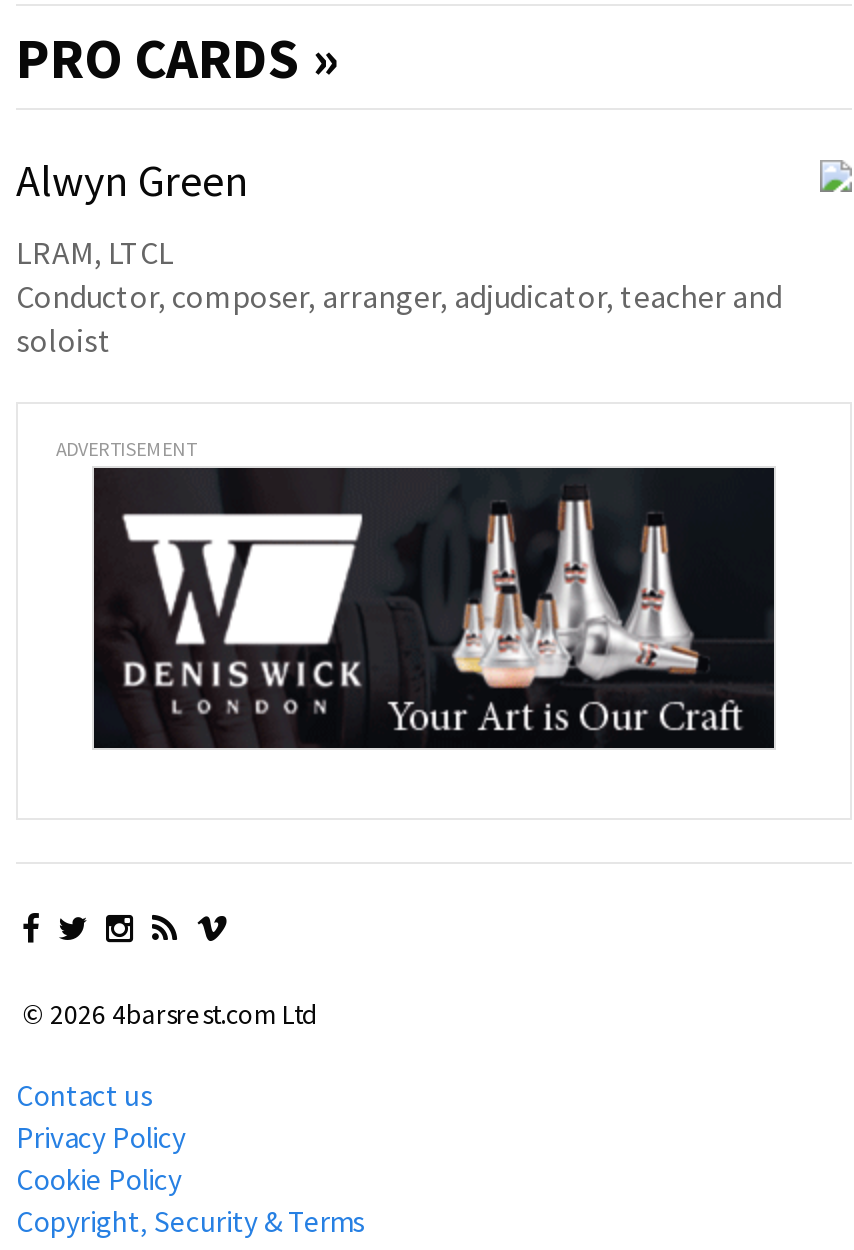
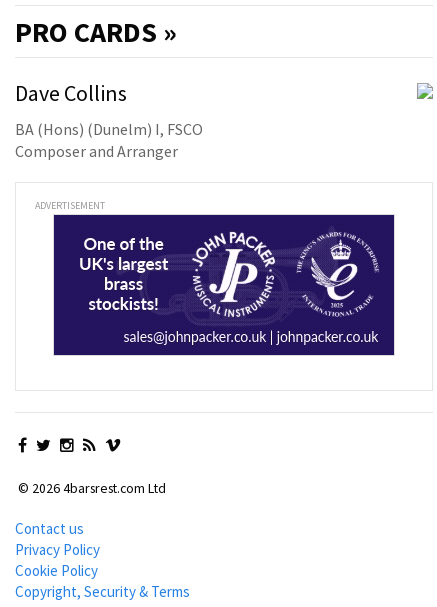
- Alwyn Green
- LRAM, LTCL
- Conductor, composer, arranger, adjudicator, teacher and
- soloist
+ Dave Collins
+ BA (Hons) (Dunelm) I, FSCO
+ Composer and Arranger

- [image]
+ [image]
